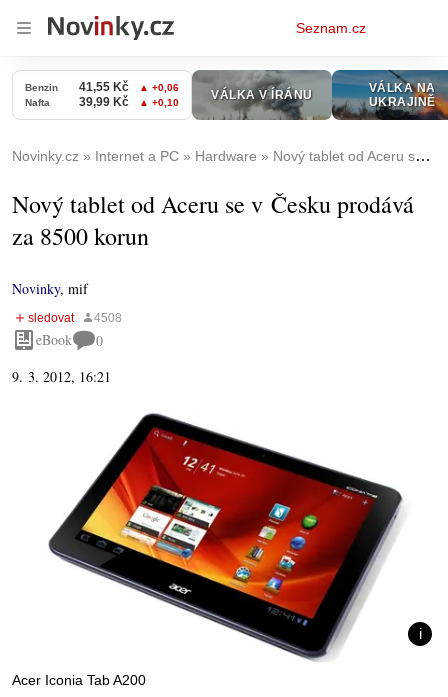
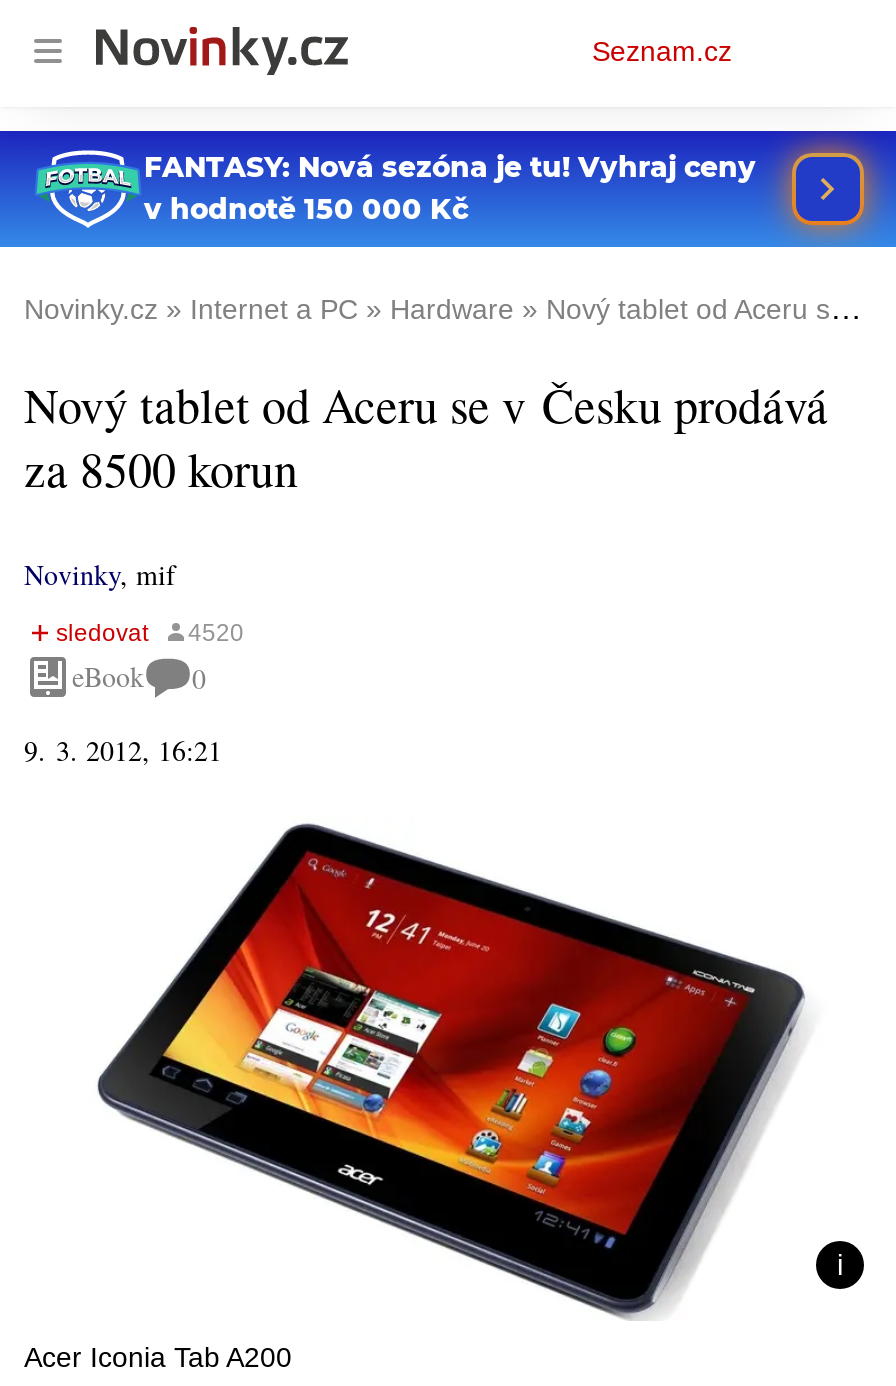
- [image]
+ [image]
